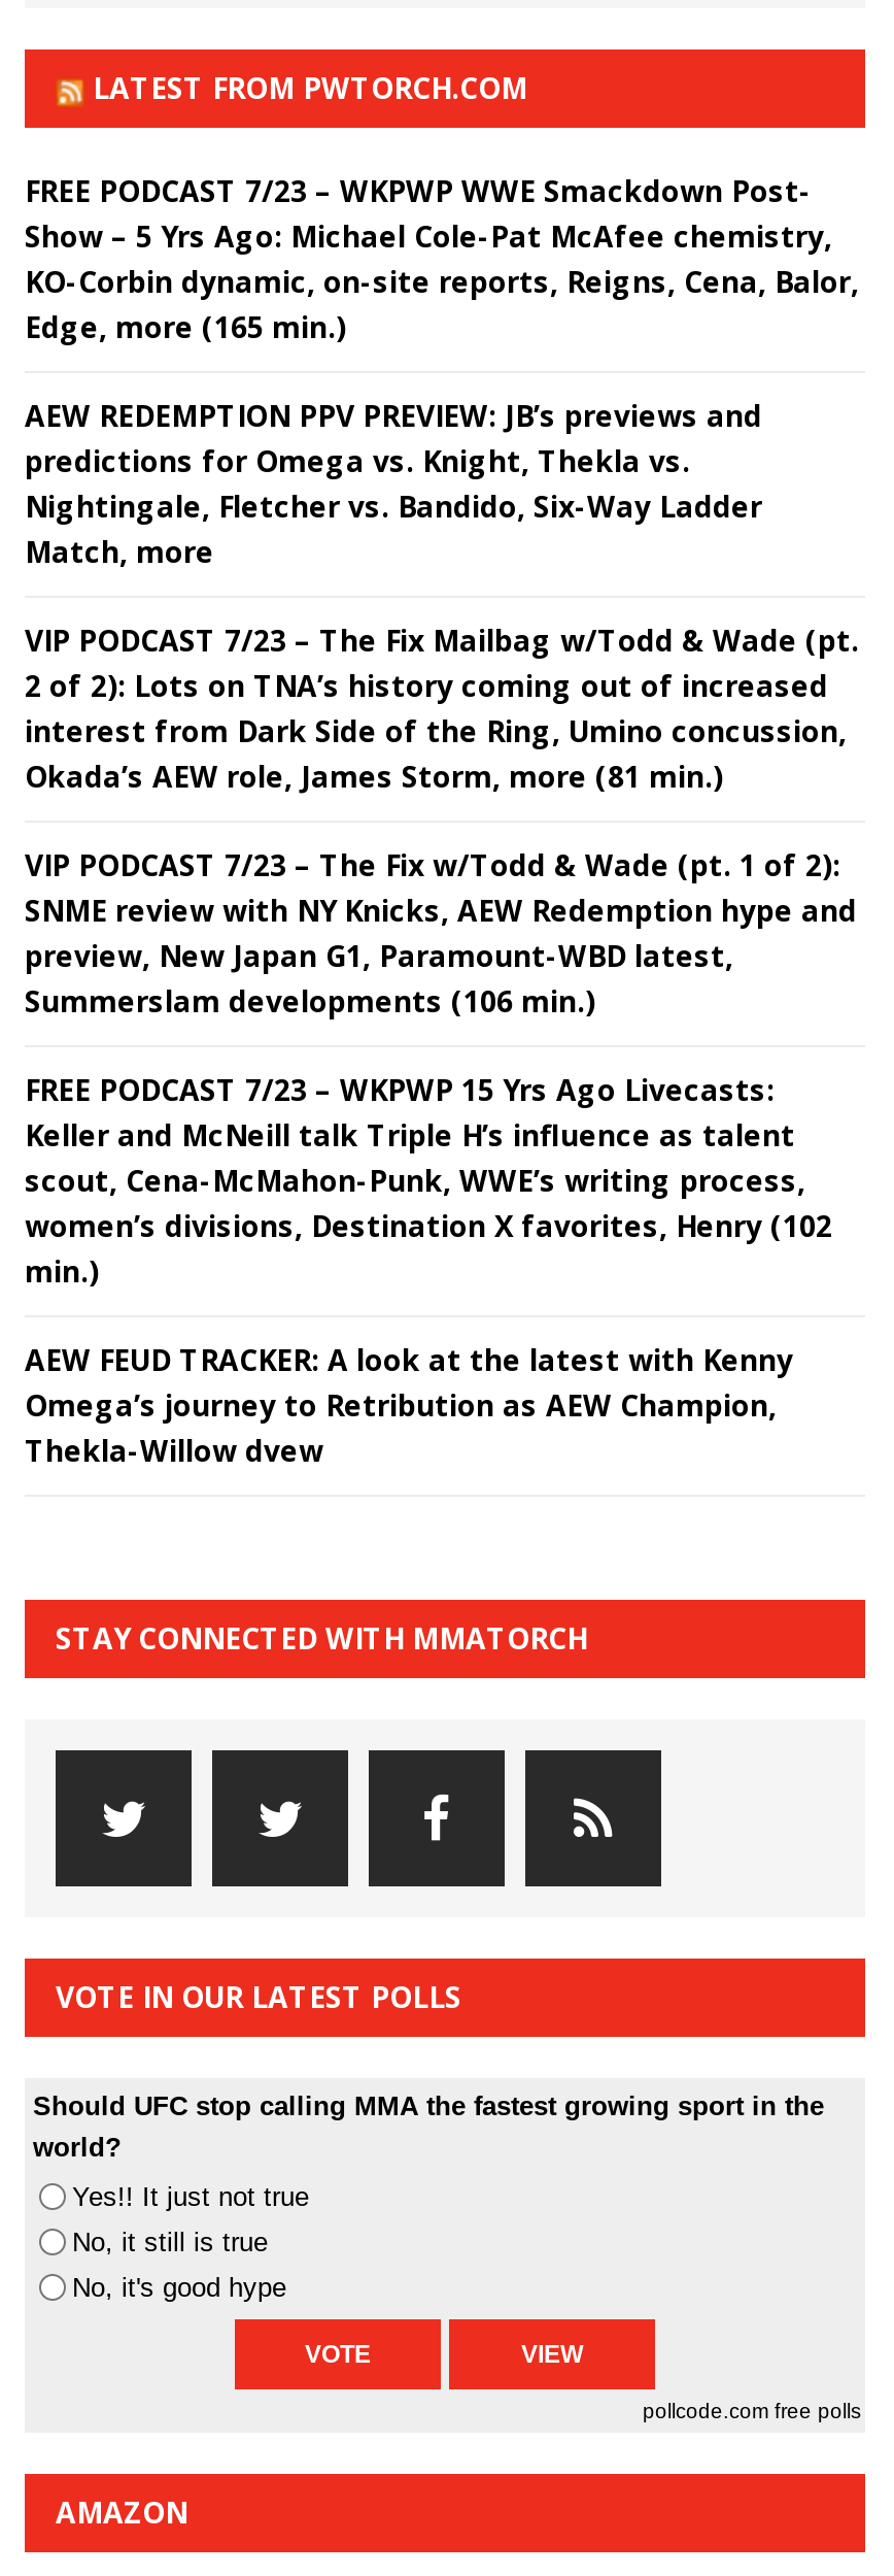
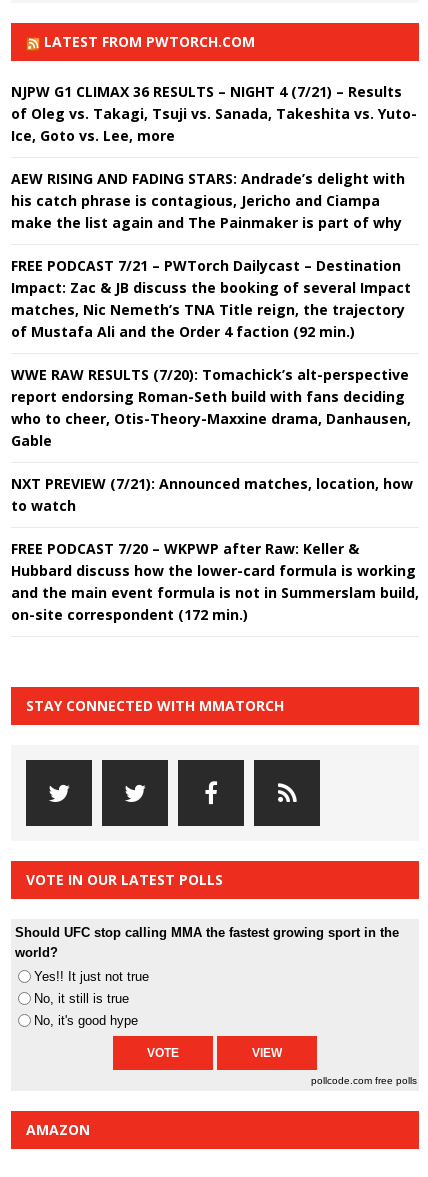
- FREE PODCAST 7/23 – WKPWP WWE Smackdown Post-
- Show – 5 Yrs Ago: Michael Cole-Pat McAfee chemistry,
- KO-Corbin dynamic, on-site reports, Reigns, Cena, Balor,
- Edge, more (165 min.)
+ NJPW G1 CLIMAX 36 RESULTS – NIGHT 4 (7/21) – Results
+ of Oleg vs. Takagi, Tsuji vs. Sanada, Takeshita vs. Yuto-
+ Ice, Goto vs. Lee, more

- AEW REDEMPTION PPV PREVIEW: JB’s previews and
- predictions for Omega vs. Knight, Thekla vs.
- Nightingale, Fletcher vs. Bandido, Six-Way Ladder
- Match, more
+ AEW RISING AND FADING STARS: Andrade’s delight with
+ his catch phrase is contagious, Jericho and Ciampa
+ make the list again and The Painmaker is part of why

- VIP PODCAST 7/23 – The Fix Mailbag w/Todd & Wade (pt.
- 2 of 2): Lots on TNA’s history coming out of increased
- interest from Dark Side of the Ring, Umino concussion,
- Okada’s AEW role, James Storm, more (81 min.)
+ FREE PODCAST 7/21 – PWTorch Dailycast – Destination
+ Impact: Zac & JB discuss the booking of several Impact
+ matches, Nic Nemeth’s TNA Title reign, the trajectory
+ of Mustafa Ali and the Order 4 faction (92 min.)

- VIP PODCAST 7/23 – The Fix w/Todd & Wade (pt. 1 of 2):
- SNME review with NY Knicks, AEW Redemption hype and
- preview, New Japan G1, Paramount-WBD latest,
- Summerslam developments (106 min.)
+ WWE RAW RESULTS (7/20): Tomachick’s alt-perspective
+ report endorsing Roman-Seth build with fans deciding
+ who to cheer, Otis-Theory-Maxxine drama, Danhausen,
+ Gable

- FREE PODCAST 7/23 – WKPWP 15 Yrs Ago Livecasts:
- Keller and McNeill talk Triple H’s influence as talent
- scout, Cena-McMahon-Punk, WWE’s writing process,
- women’s divisions, Destination X favorites, Henry (102
- min.)
+ NXT PREVIEW (7/21): Announced matches, location, how
+ to watch

- AEW FEUD TRACKER: A look at the latest with Kenny
- Omega’s journey to Retribution as AEW Champion,
- Thekla-Willow dvew
+ FREE PODCAST 7/20 – WKPWP after Raw: Keller &
+ Hubbard discuss how the lower-card formula is working
+ and the main event formula is not in Summerslam build,
+ on-site correspondent (172 min.)
